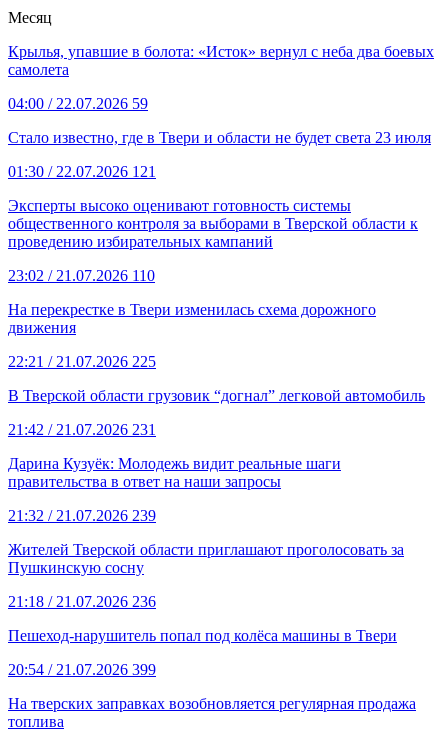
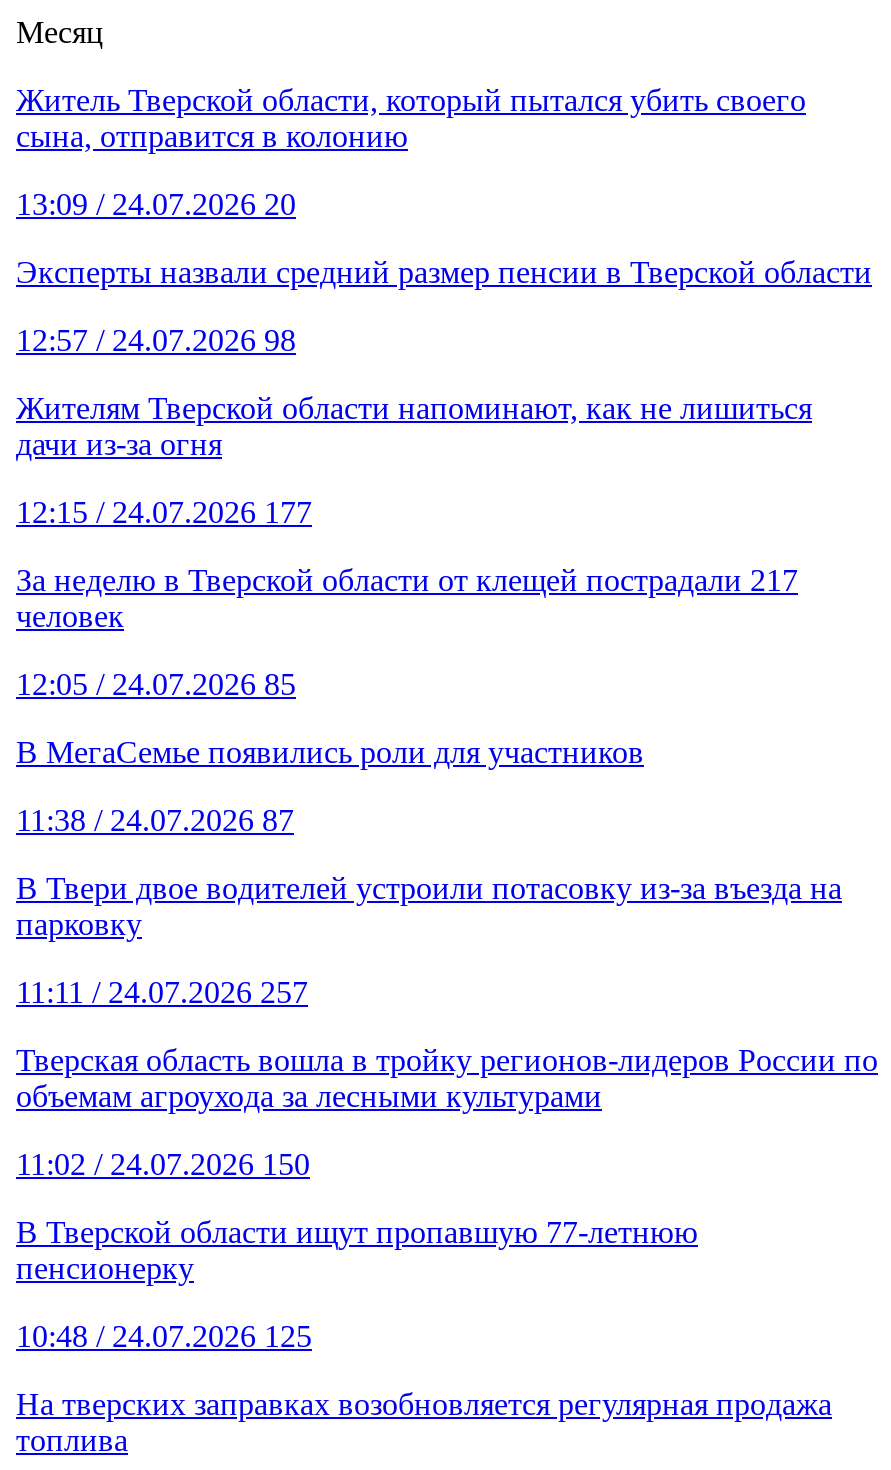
- Крылья, упавшие в болота: «Исток» вернул с неба два боевых
- самолета
+ Житель Тверской области, который пытался убить своего
+ сына, отправится в колонию

- 04:00 / 22.07.2026 59
+ 13:09 / 24.07.2026 20

- Стало известно, где в Твери и области не будет света 23 июля
+ Эксперты назвали средний размер пенсии в Тверской области

- 01:30 / 22.07.2026 121
+ 12:57 / 24.07.2026 98

- Эксперты высоко оценивают готовность системы
- общественного контроля за выборами в Тверской области к
- проведению избирательных кампаний
+ Жителям Тверской области напоминают, как не лишиться
+ дачи из-за огня

- 23:02 / 21.07.2026 110
+ 12:15 / 24.07.2026 177

- На перекрестке в Твери изменилась схема дорожного
- движения
+ За неделю в Тверской области от клещей пострадали 217
+ человек

- 22:21 / 21.07.2026 225
+ 12:05 / 24.07.2026 85

- В Тверской области грузовик “догнал” легковой автомобиль
+ В МегаСемье появились роли для участников

- 21:42 / 21.07.2026 231
+ 11:38 / 24.07.2026 87

- Дарина Кузуёк: Молодежь видит реальные шаги
- правительства в ответ на наши запросы
+ В Твери двое водителей устроили потасовку из-за въезда на
+ парковку

- 21:32 / 21.07.2026 239
+ 11:11 / 24.07.2026 257

- Жителей Тверской области приглашают проголосовать за
- Пушкинскую сосну
+ Тверская область вошла в тройку регионов-лидеров России по
+ объемам агроухода за лесными культурами

- 21:18 / 21.07.2026 236
+ 11:02 / 24.07.2026 150

- Пешеход-нарушитель попал под колёса машины в Твери
+ В Тверской области ищут пропавшую 77-летнюю
+ пенсионерку

- 20:54 / 21.07.2026 399
+ 10:48 / 24.07.2026 125
